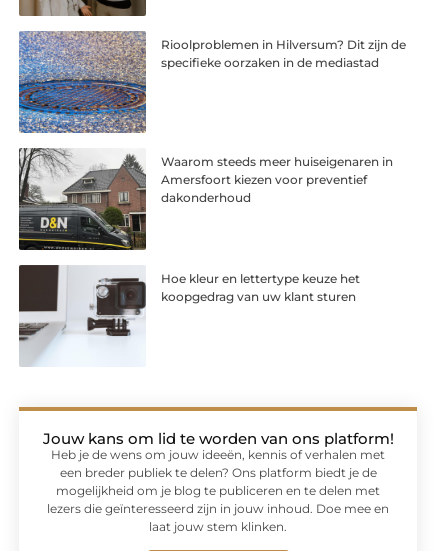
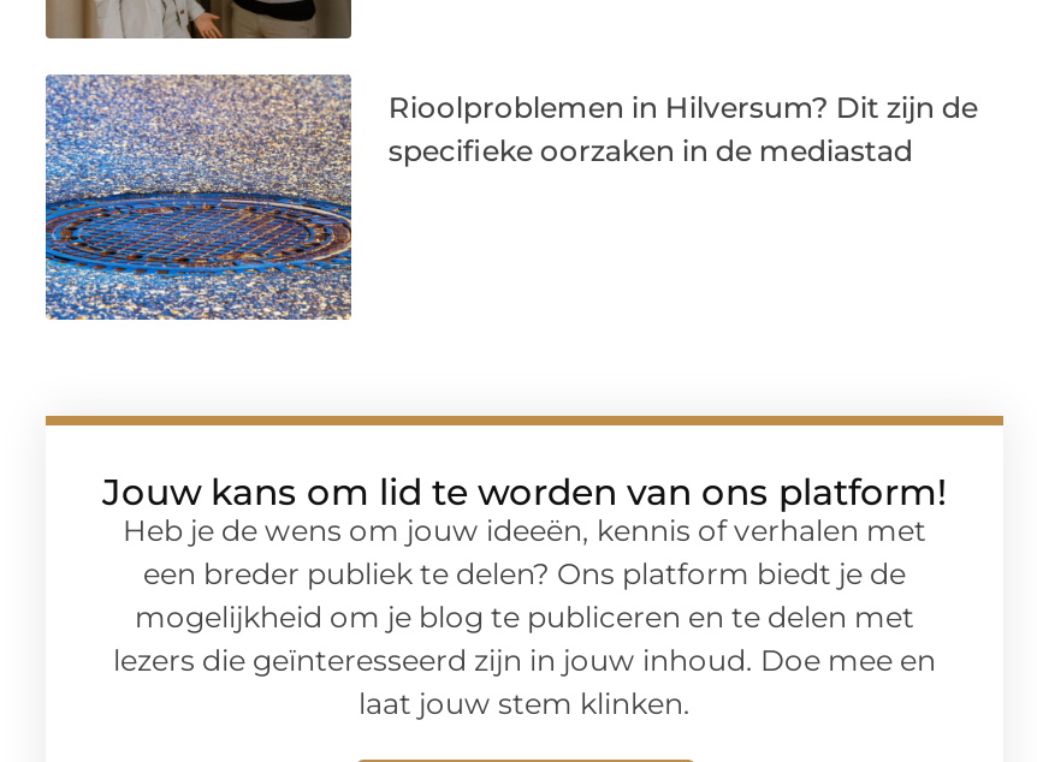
- [image]
- Waarom steeds meer huiseigenaren in
- Amersfoort kiezen voor preventief
- dakonderhoud

- [image]
- Hoe kleur en lettertype keuze het
- koopgedrag van uw klant sturen
